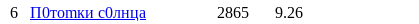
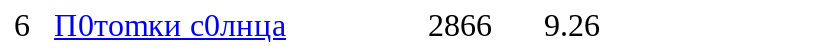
- 2865 9.26
+ 2866 9.26
